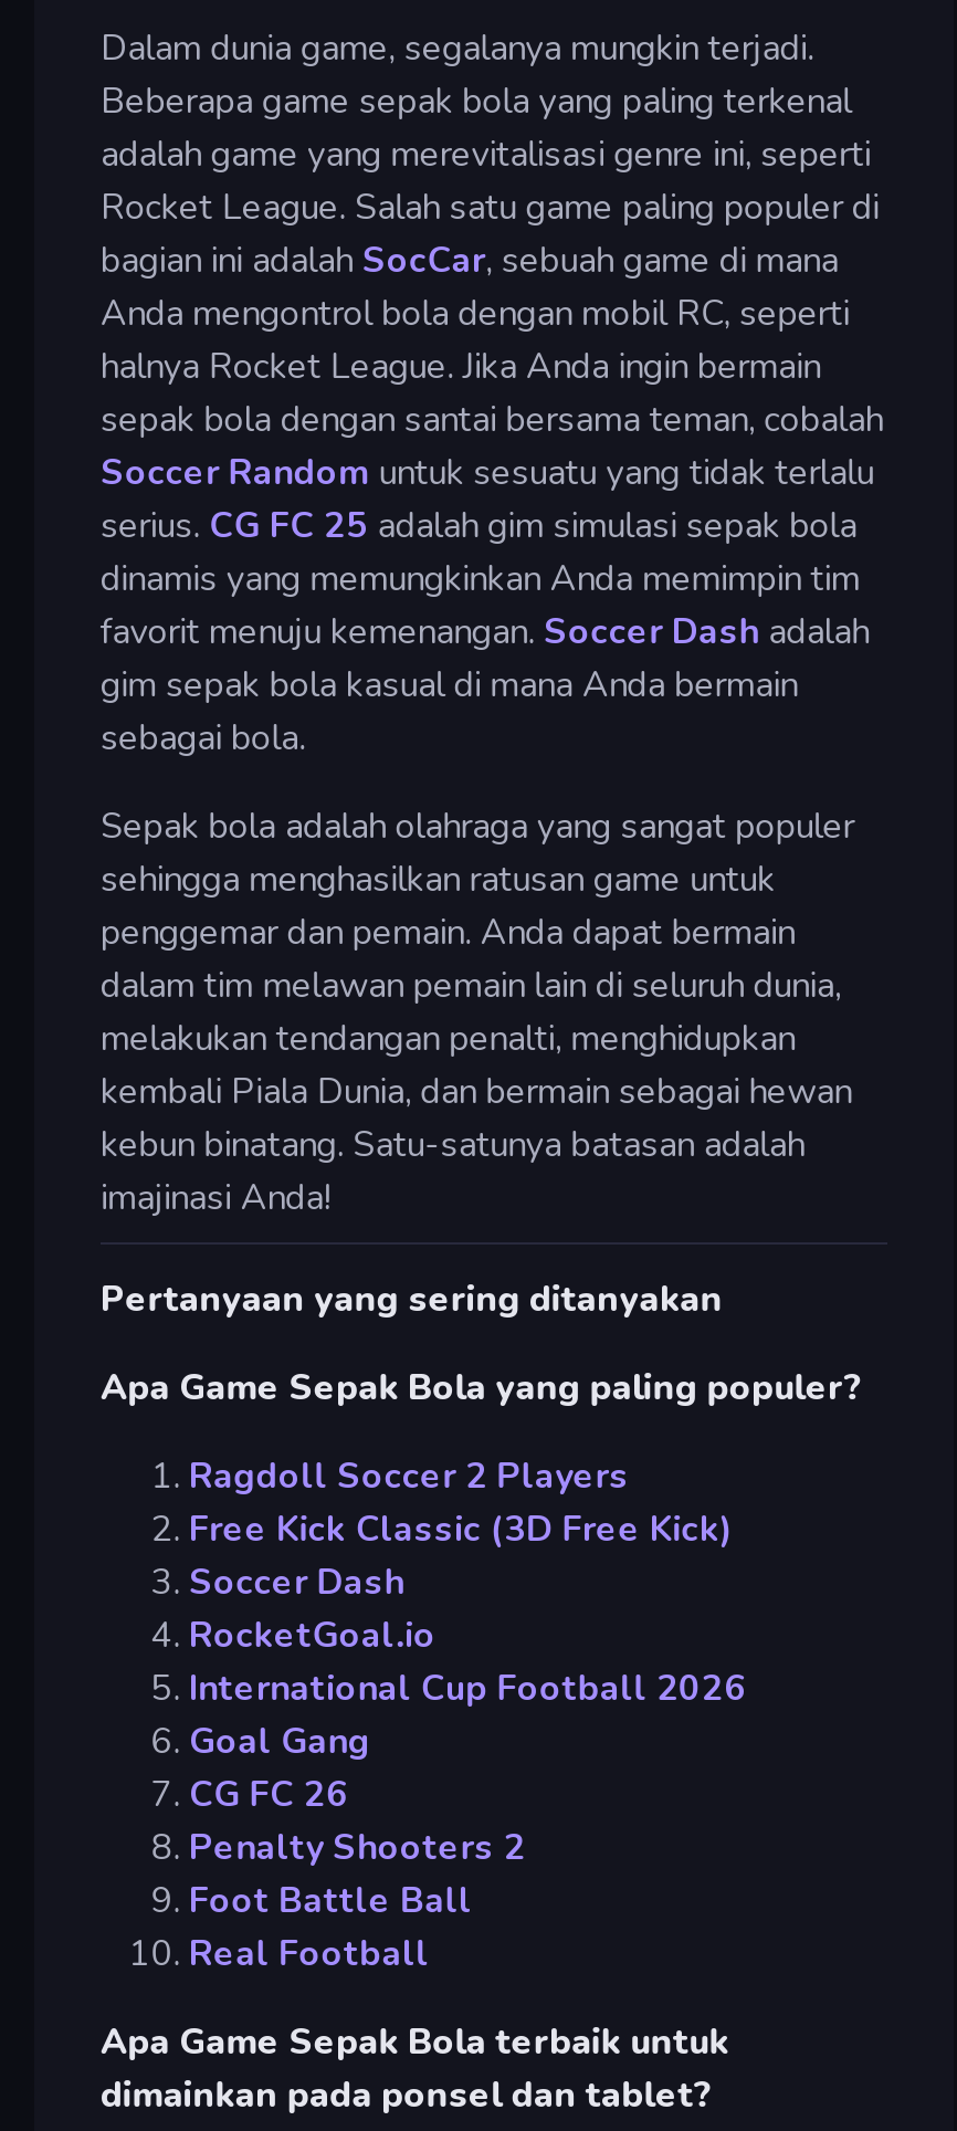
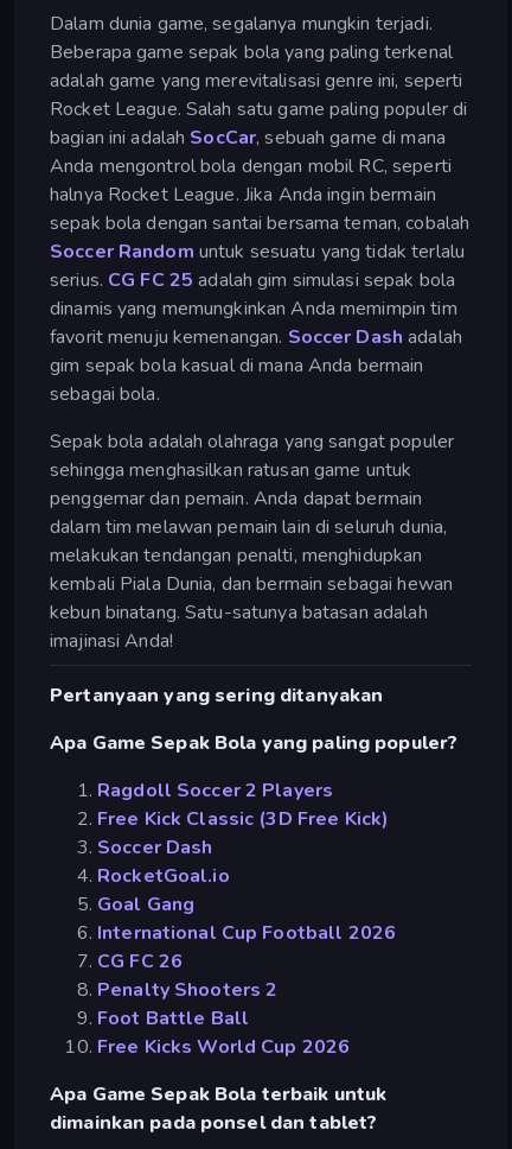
moved down: International Cup Football 2026

moved up: Goal Gang

- Real Football
+ Free Kicks World Cup 2026
